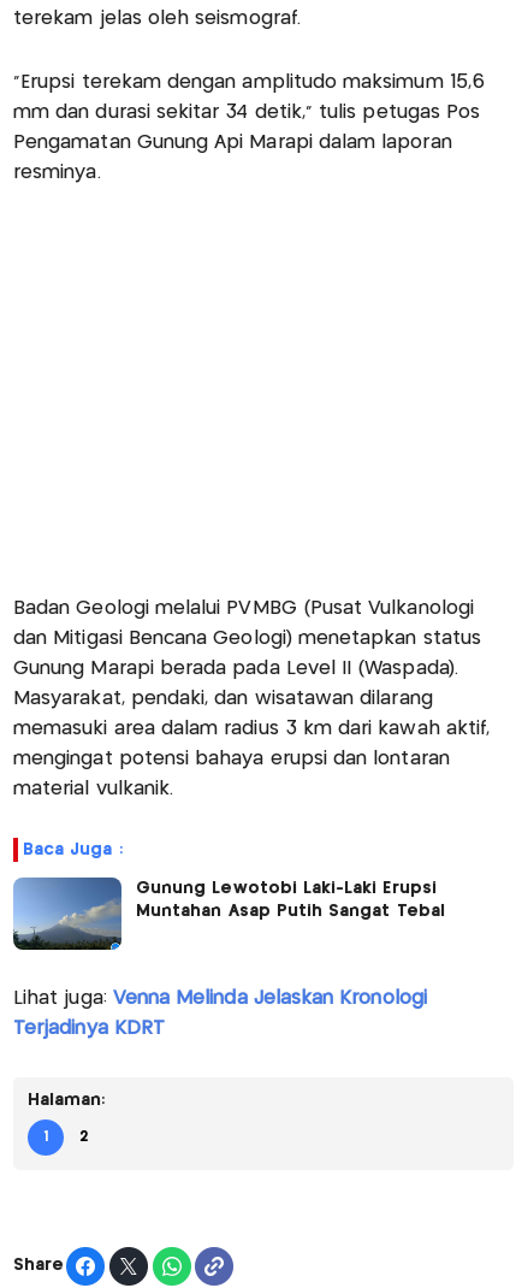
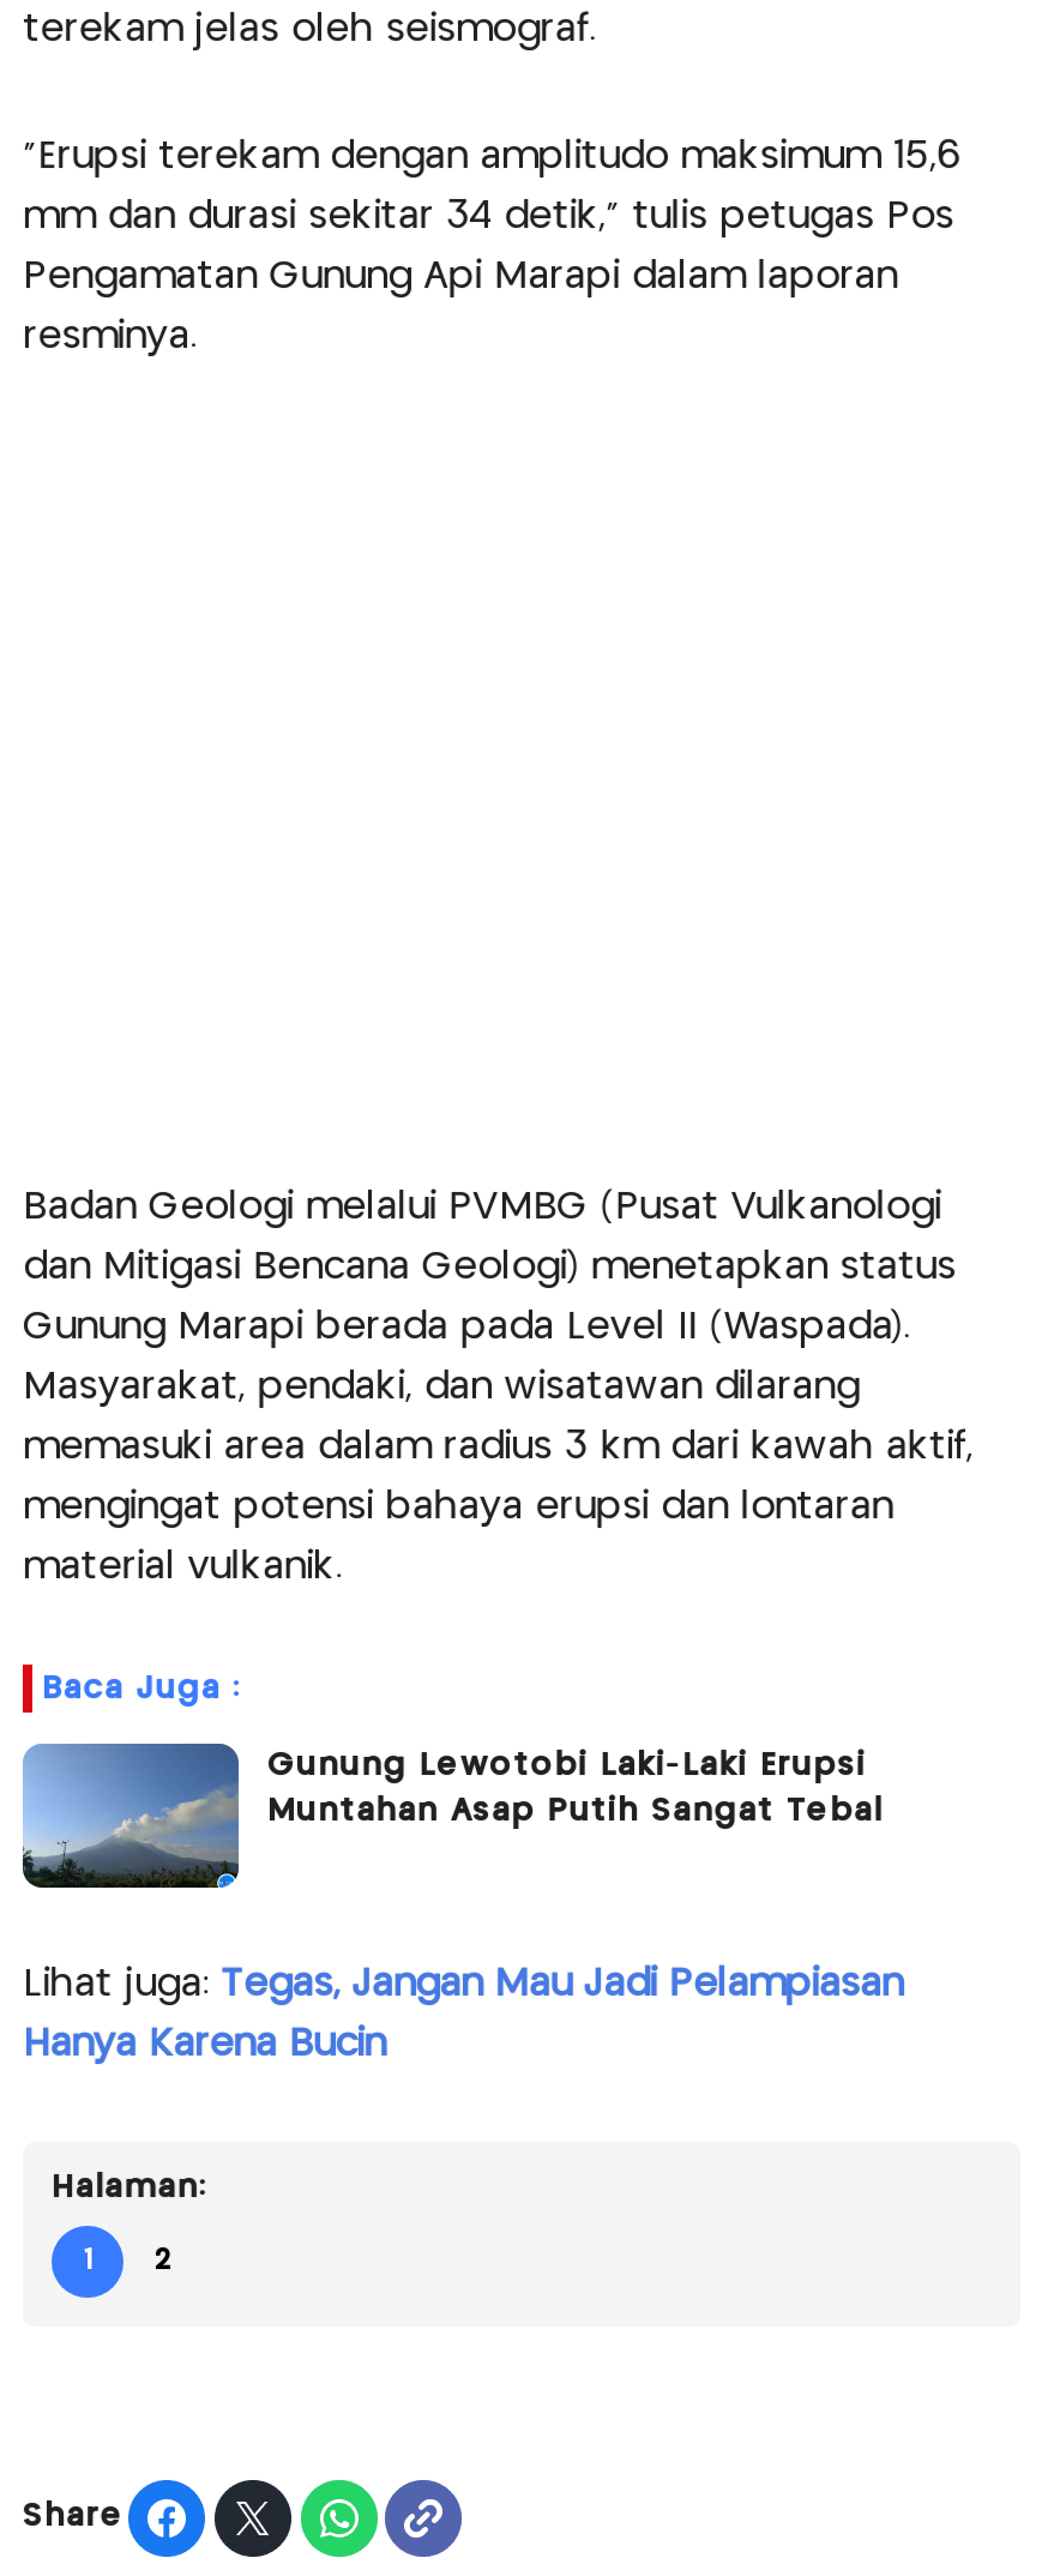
- Lihat juga: Venna Melinda Jelaskan Kronologi
+ Lihat juga: Tegas, Jangan Mau Jadi Pelampiasan

- Terjadinya KDRT
+ Hanya Karena Bucin
